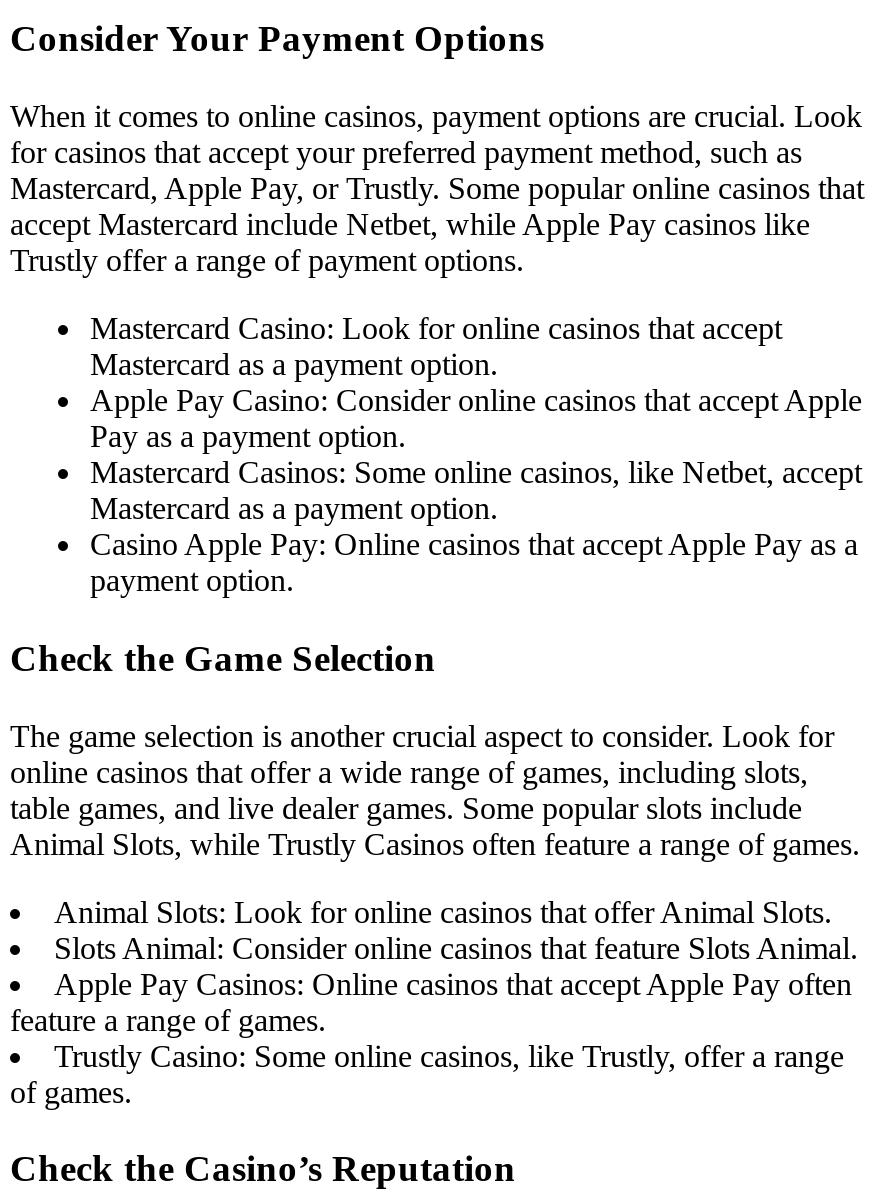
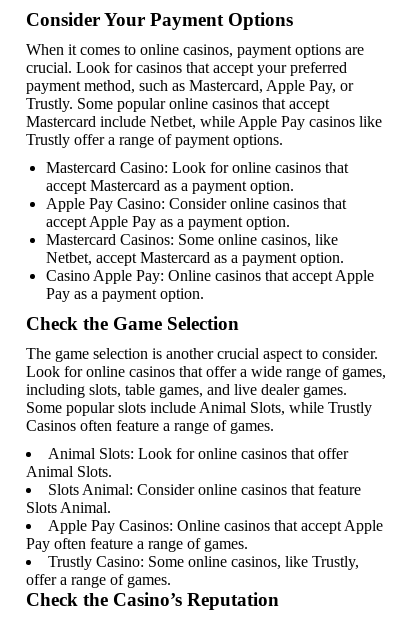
- Mastercard Casino: Look for online casinos that accept
- Mastercard as a payment option.
- Apple Pay Casino: Consider online casinos that accept Apple
+ Mastercard Casino: Look for online casinos that
+ accept Mastercard as a payment option.
+ Apple Pay Casino: Consider online casinos that
+ accept Apple Pay as a payment option.
+ Mastercard Casinos: Some online casinos, like
+ Netbet, accept Mastercard as a payment option.
+ Casino Apple Pay: Online casinos that accept Apple

moved down: Pay as a payment option.

- Mastercard Casinos: Some online casinos, like Netbet, accept
- Mastercard as a payment option.
- Casino Apple Pay: Online casinos that accept Apple Pay as a
- payment option.
